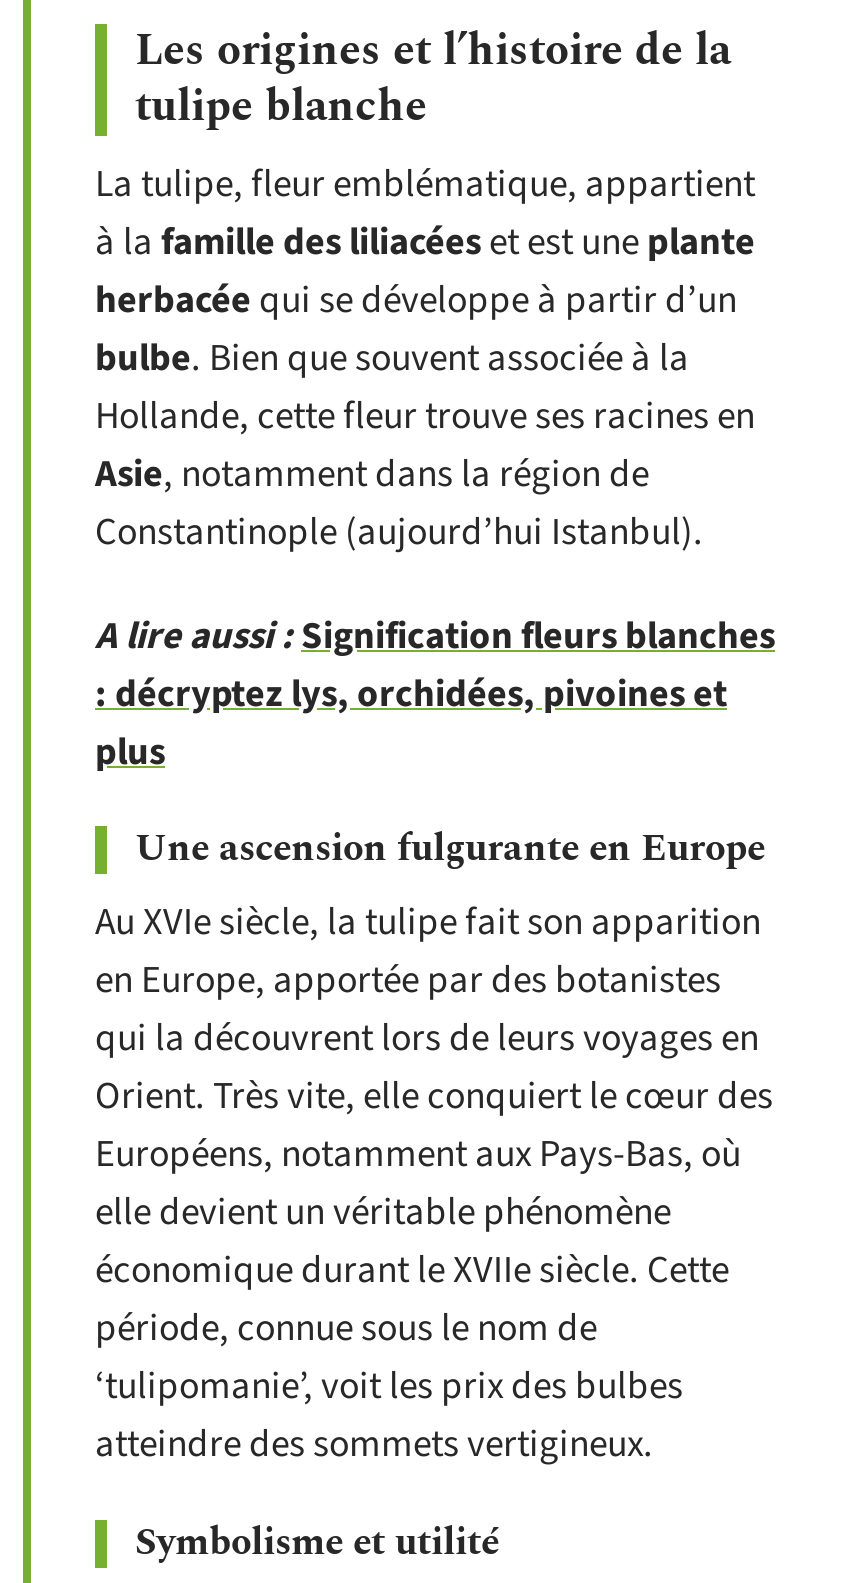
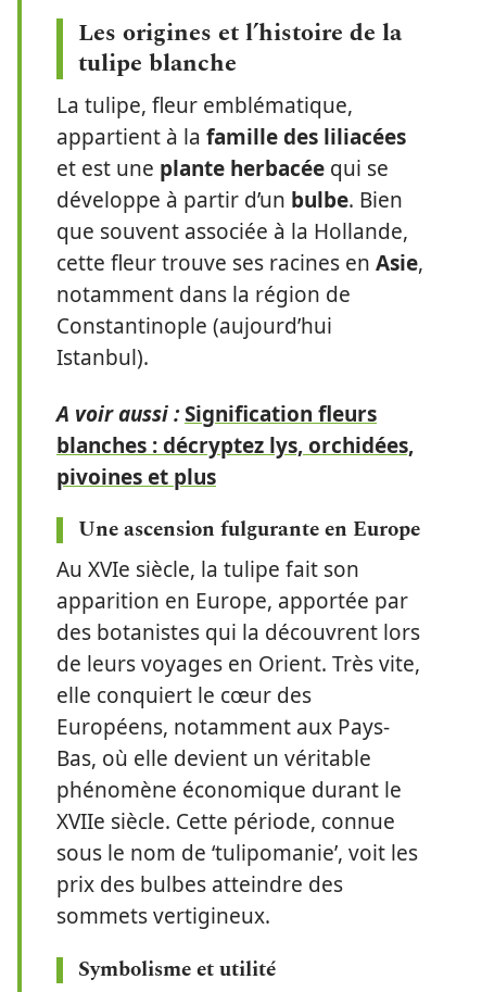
- A lire aussi : Signification fleurs blanches
- : décryptez lys, orchidées, pivoines et
- plus
+ A voir aussi : Signification fleurs
+ blanches : décryptez lys, orchidées,
+ pivoines et plus
